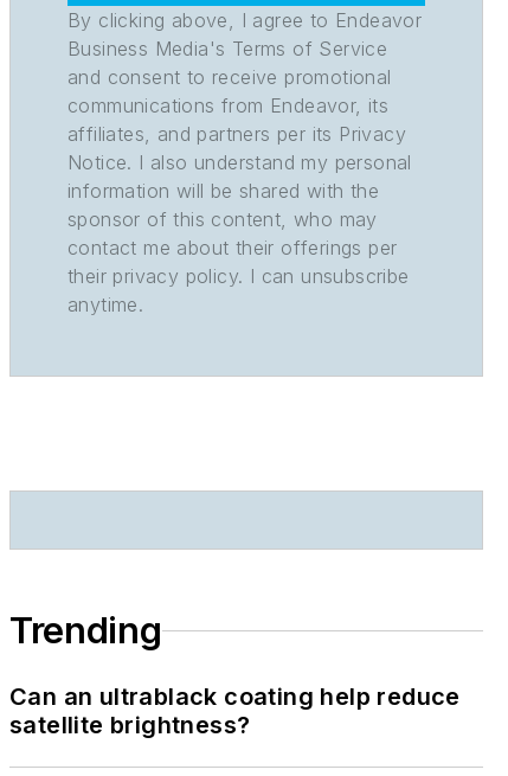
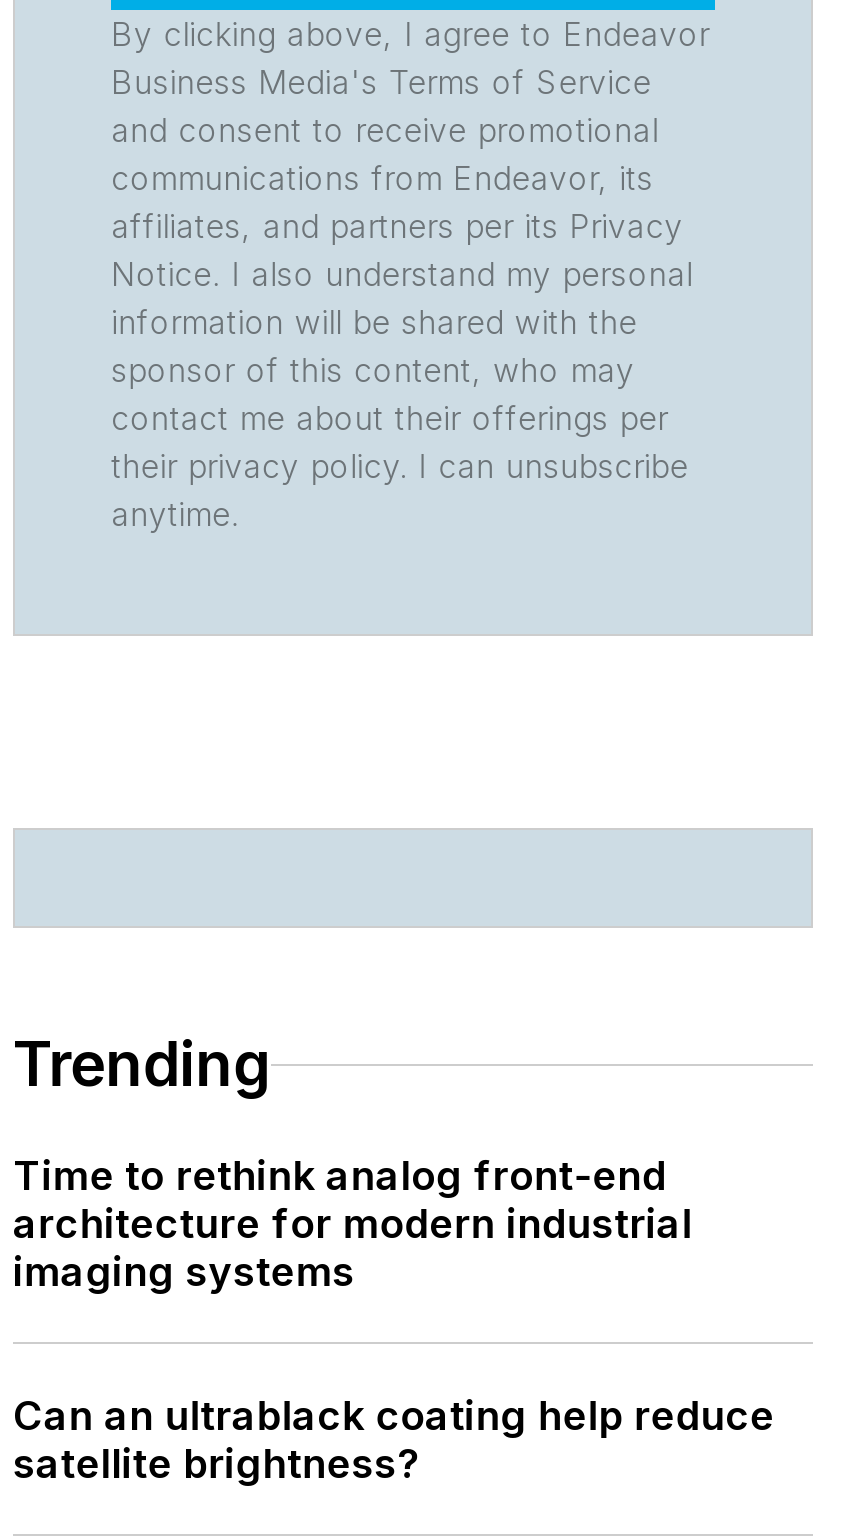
+ Time to rethink analog front-end
+ architecture for modern industrial
+ imaging systems
